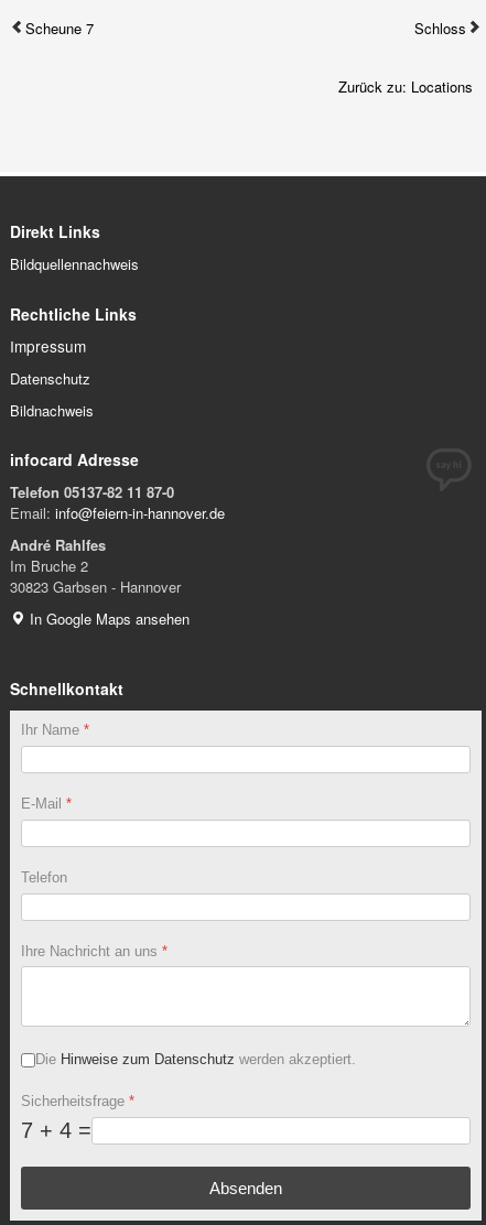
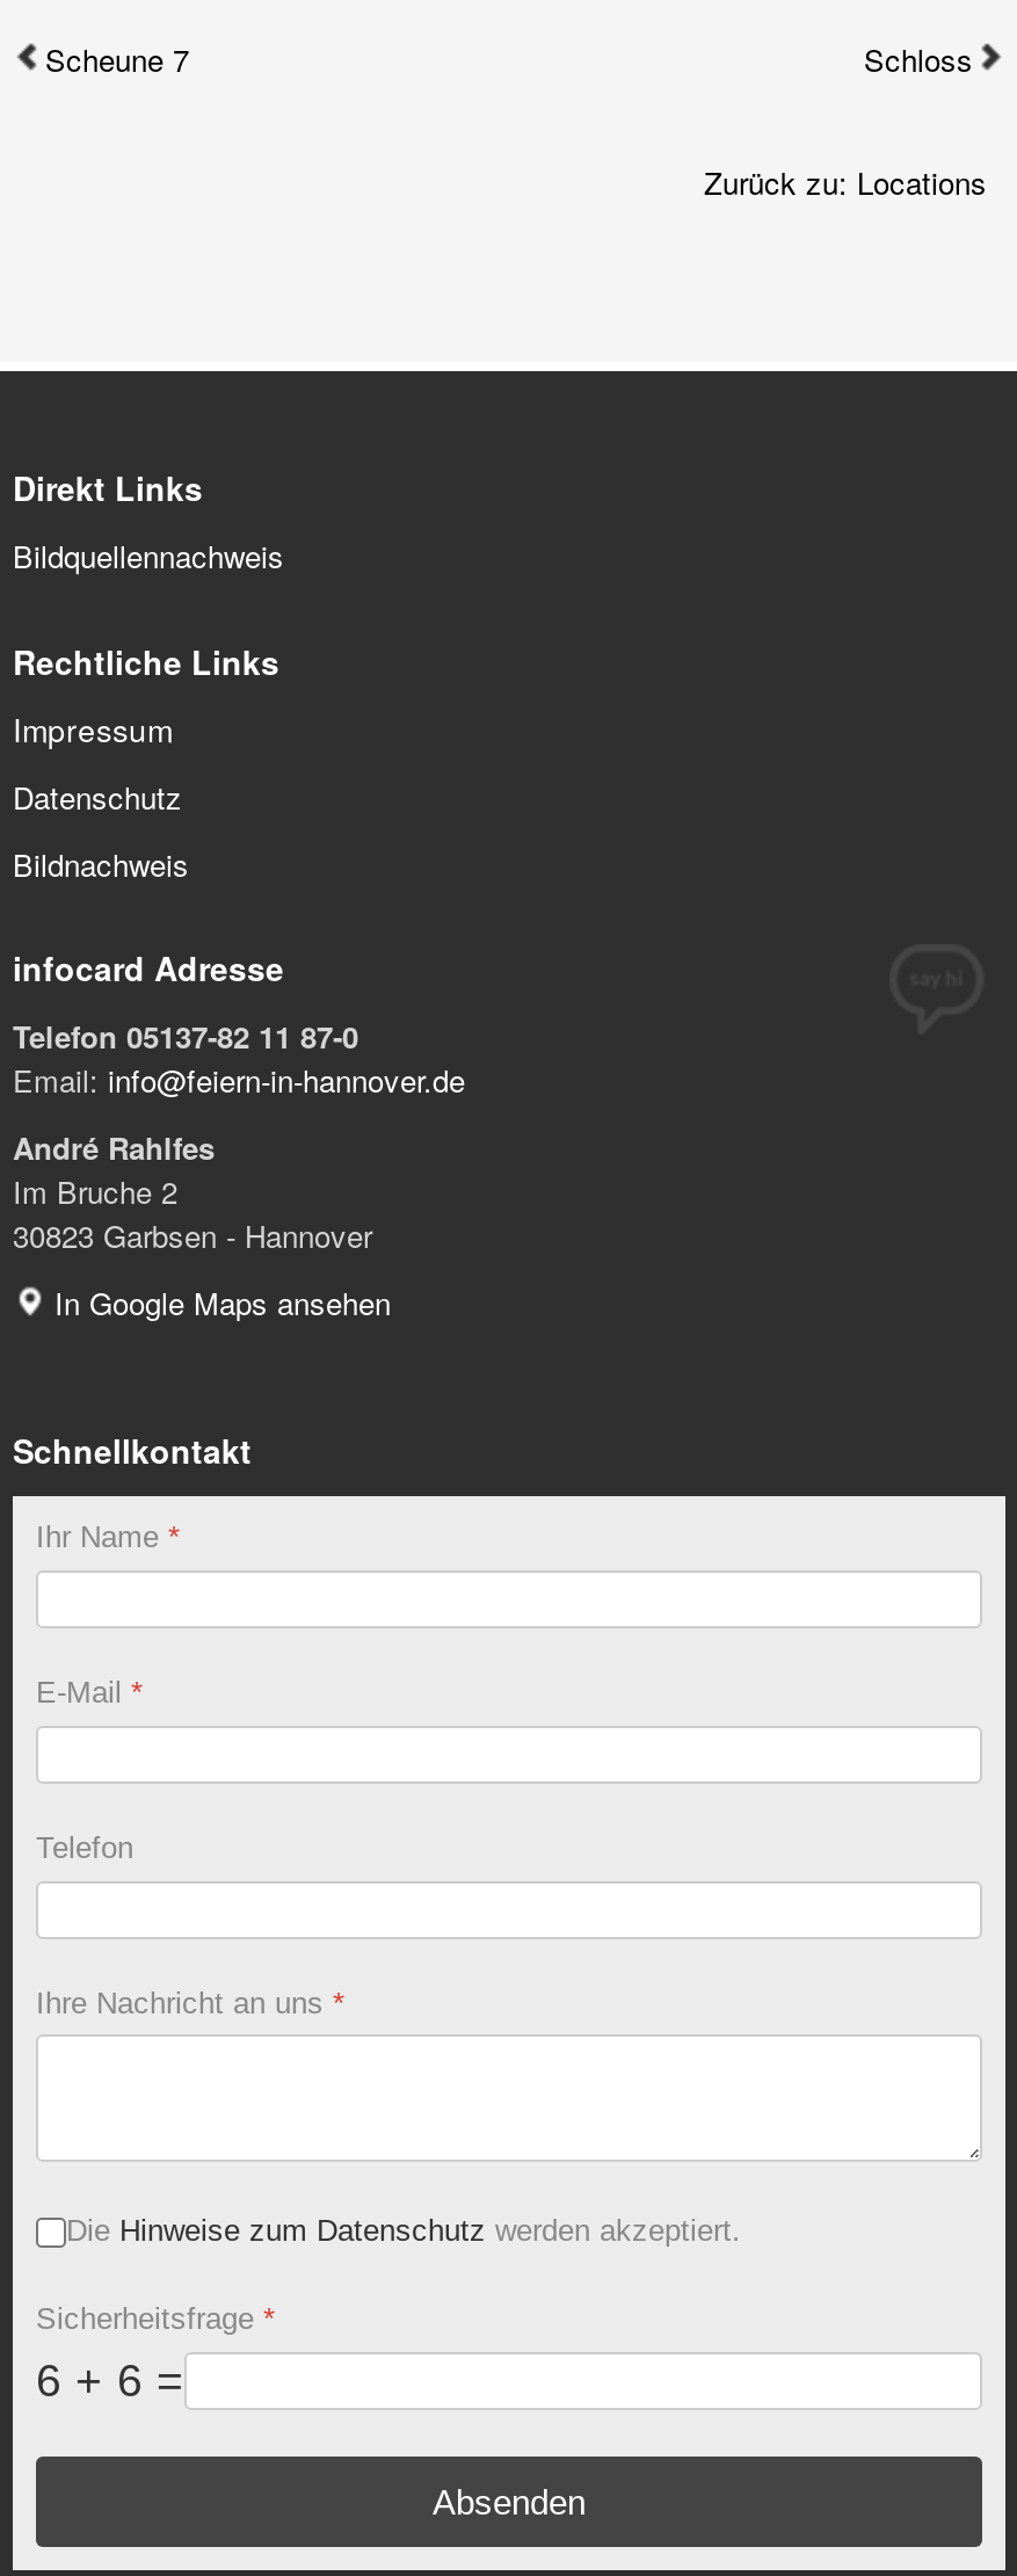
- 7 + 4 =
+ 6 + 6 =
